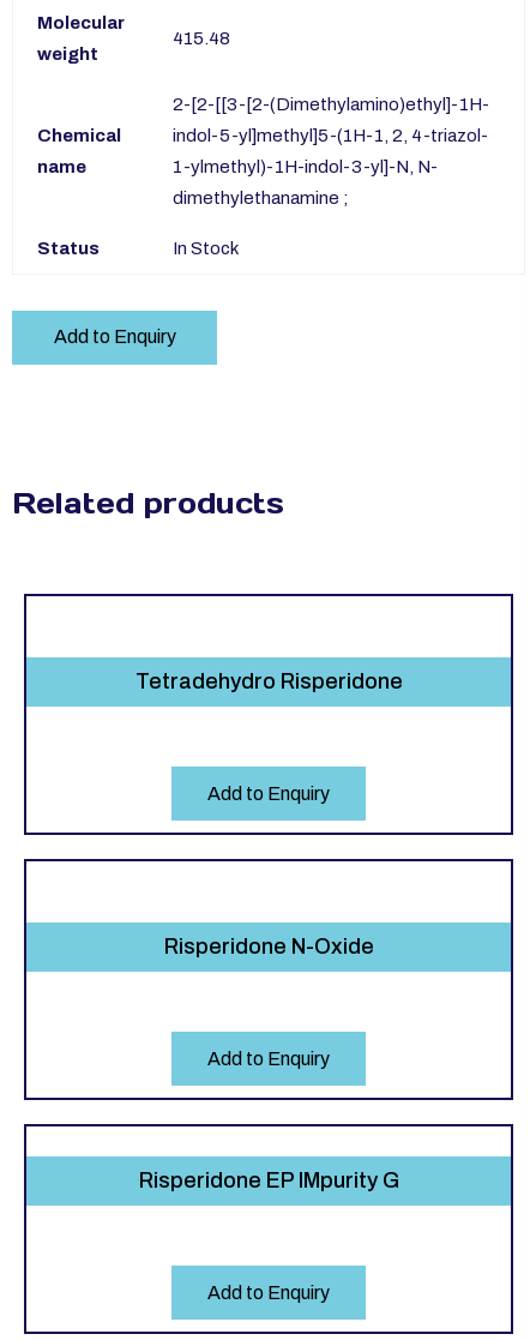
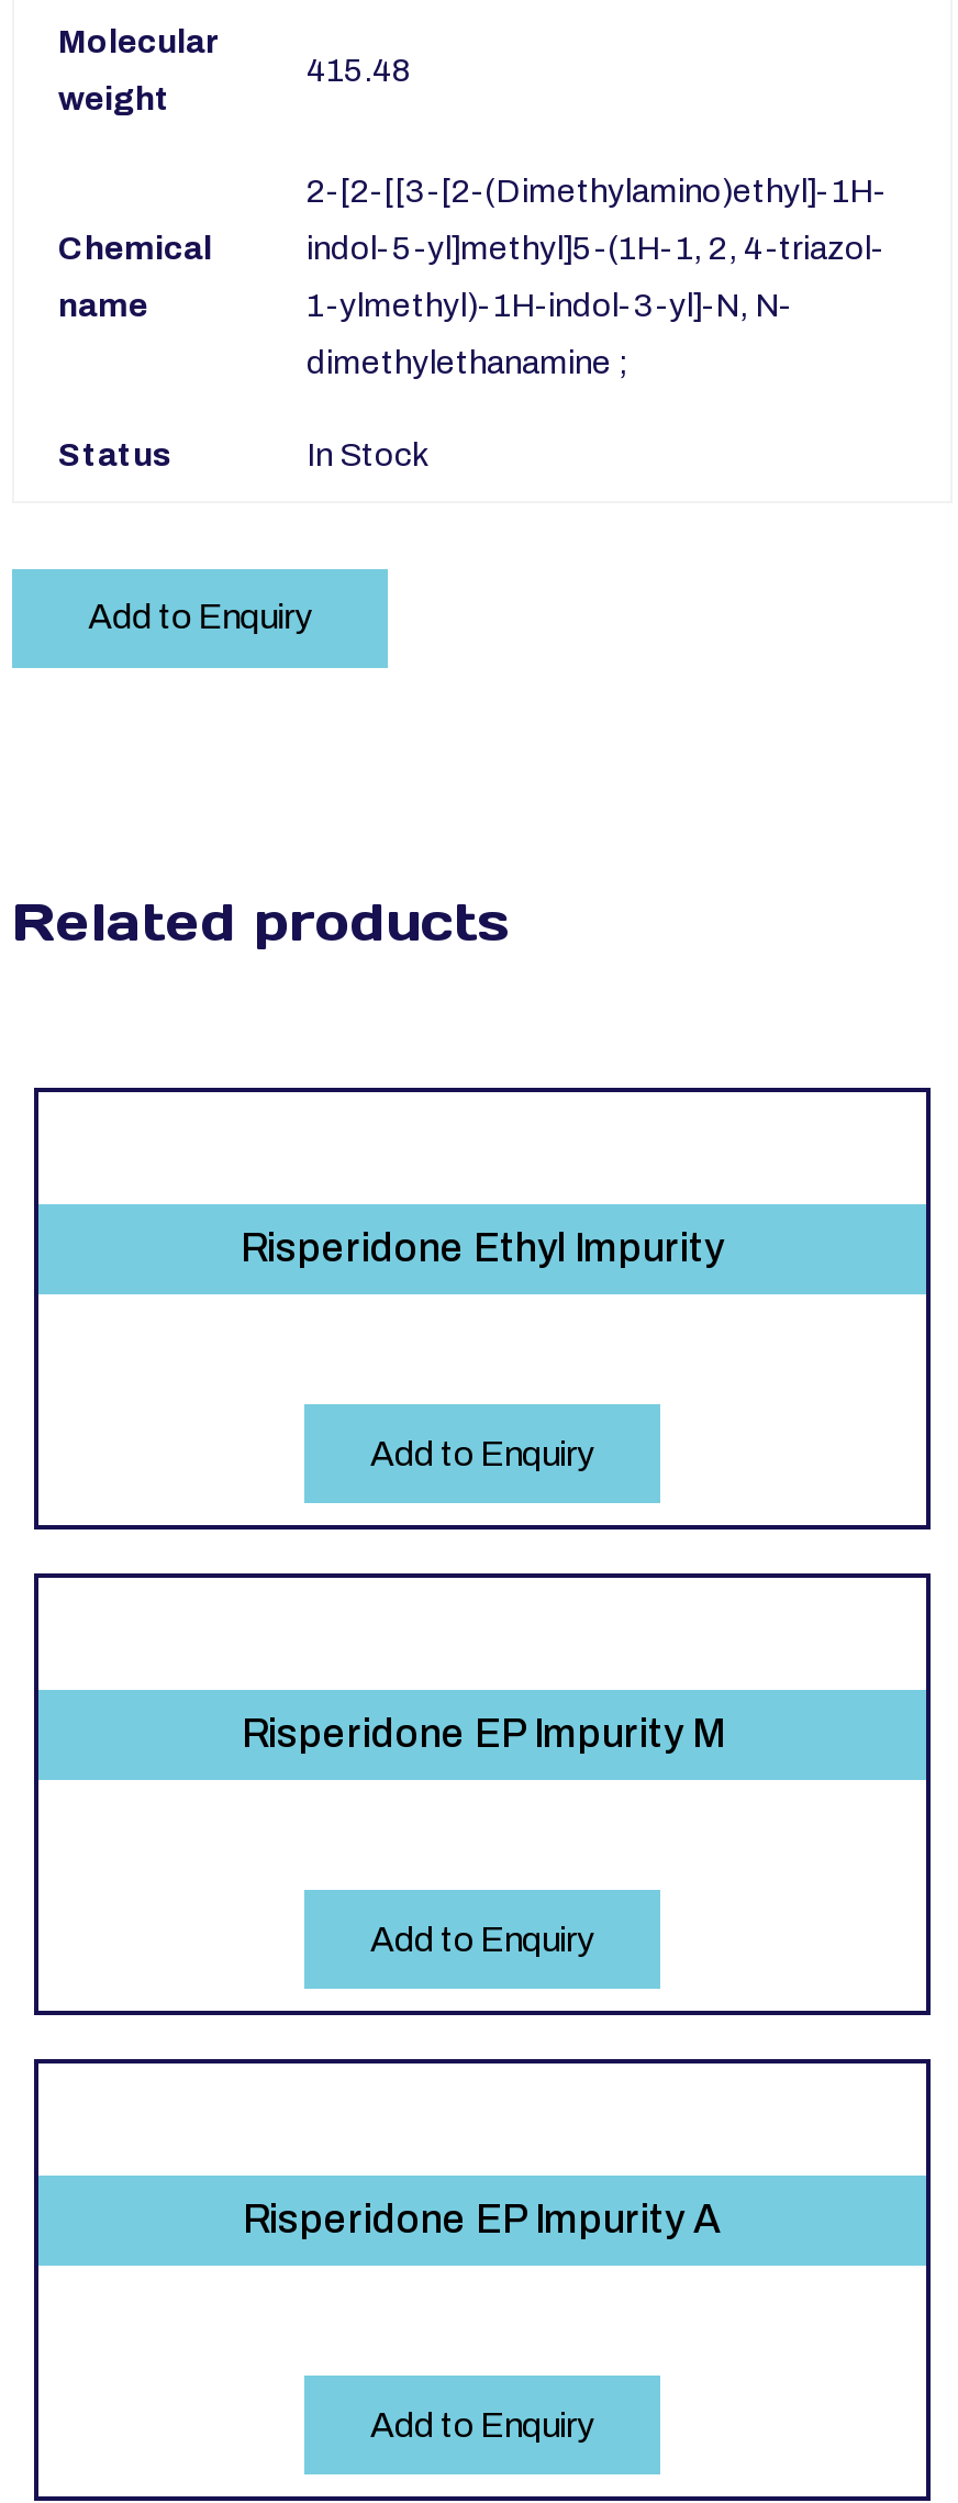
- Tetradehydro Risperidone
+ Risperidone Ethyl Impurity

- Risperidone N-Oxide
+ Risperidone EP Impurity M

- Risperidone EP IMpurity G
+ Risperidone EP Impurity A
